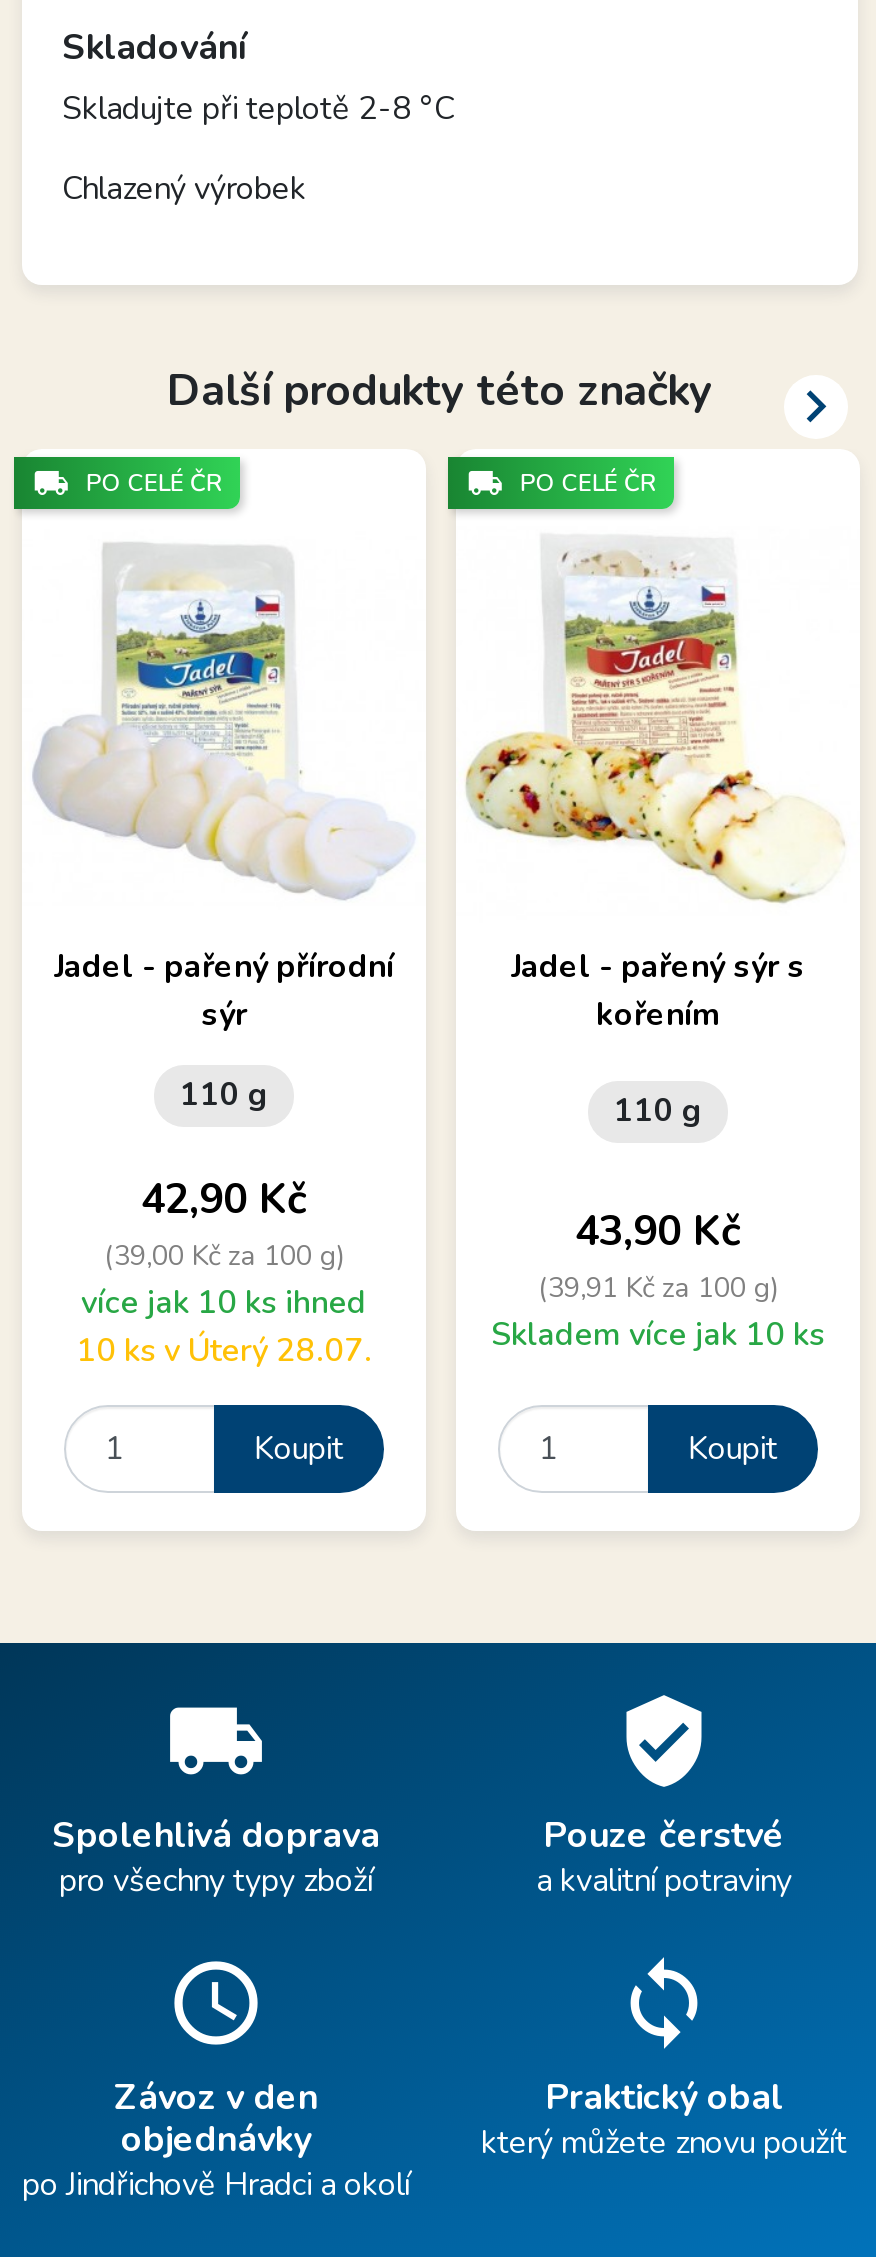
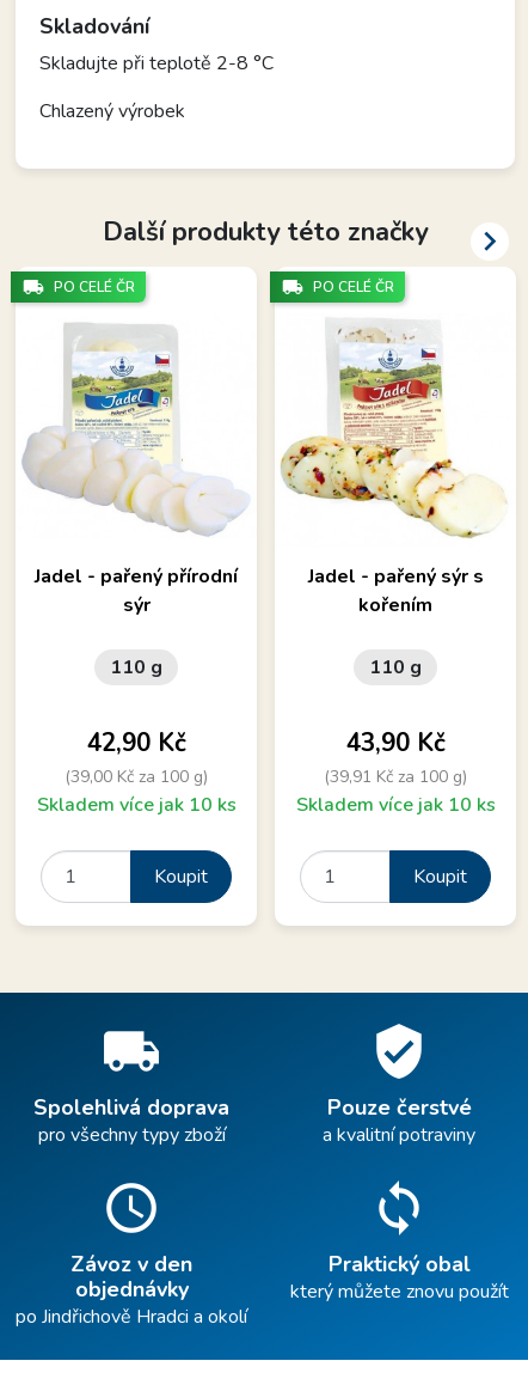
- více jak 10 ks ihned
- 10 ks v Úterý 28.07.
+ Skladem více jak 10 ks
